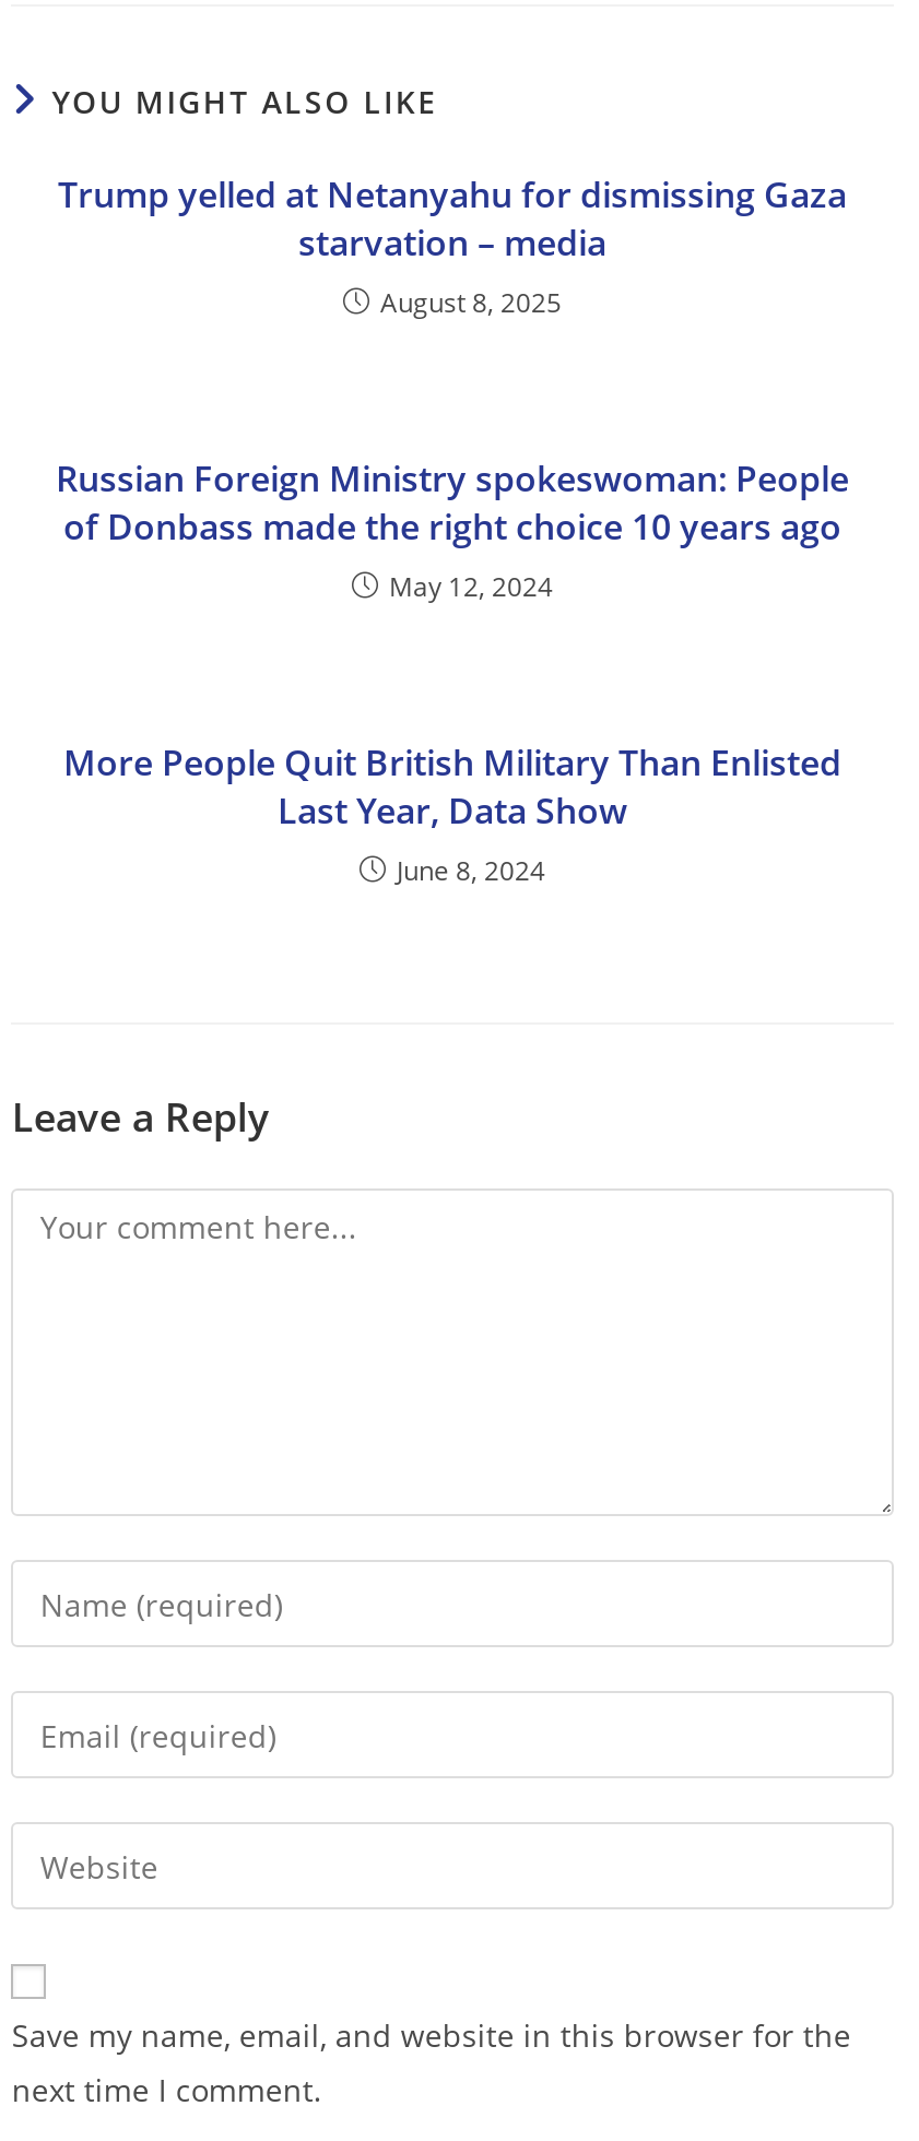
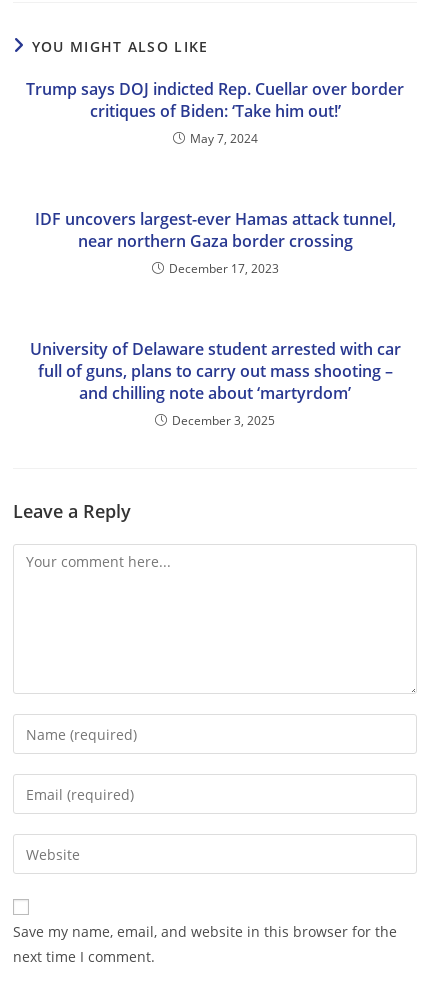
- Trump yelled at Netanyahu for dismissing Gaza
- starvation – media
- August 8, 2025
+ Trump says DOJ indicted Rep. Cuellar over border
+ critiques of Biden: ‘Take him out!’
+ May 7, 2024

- Russian Foreign Ministry spokeswoman: People
- of Donbass made the right choice 10 years ago
- May 12, 2024
+ IDF uncovers largest-ever Hamas attack tunnel,
+ near northern Gaza border crossing
+ December 17, 2023

- More People Quit British Military Than Enlisted
- Last Year, Data Show
- June 8, 2024
+ University of Delaware student arrested with car
+ full of guns, plans to carry out mass shooting –
+ and chilling note about ‘martyrdom’
+ December 3, 2025
